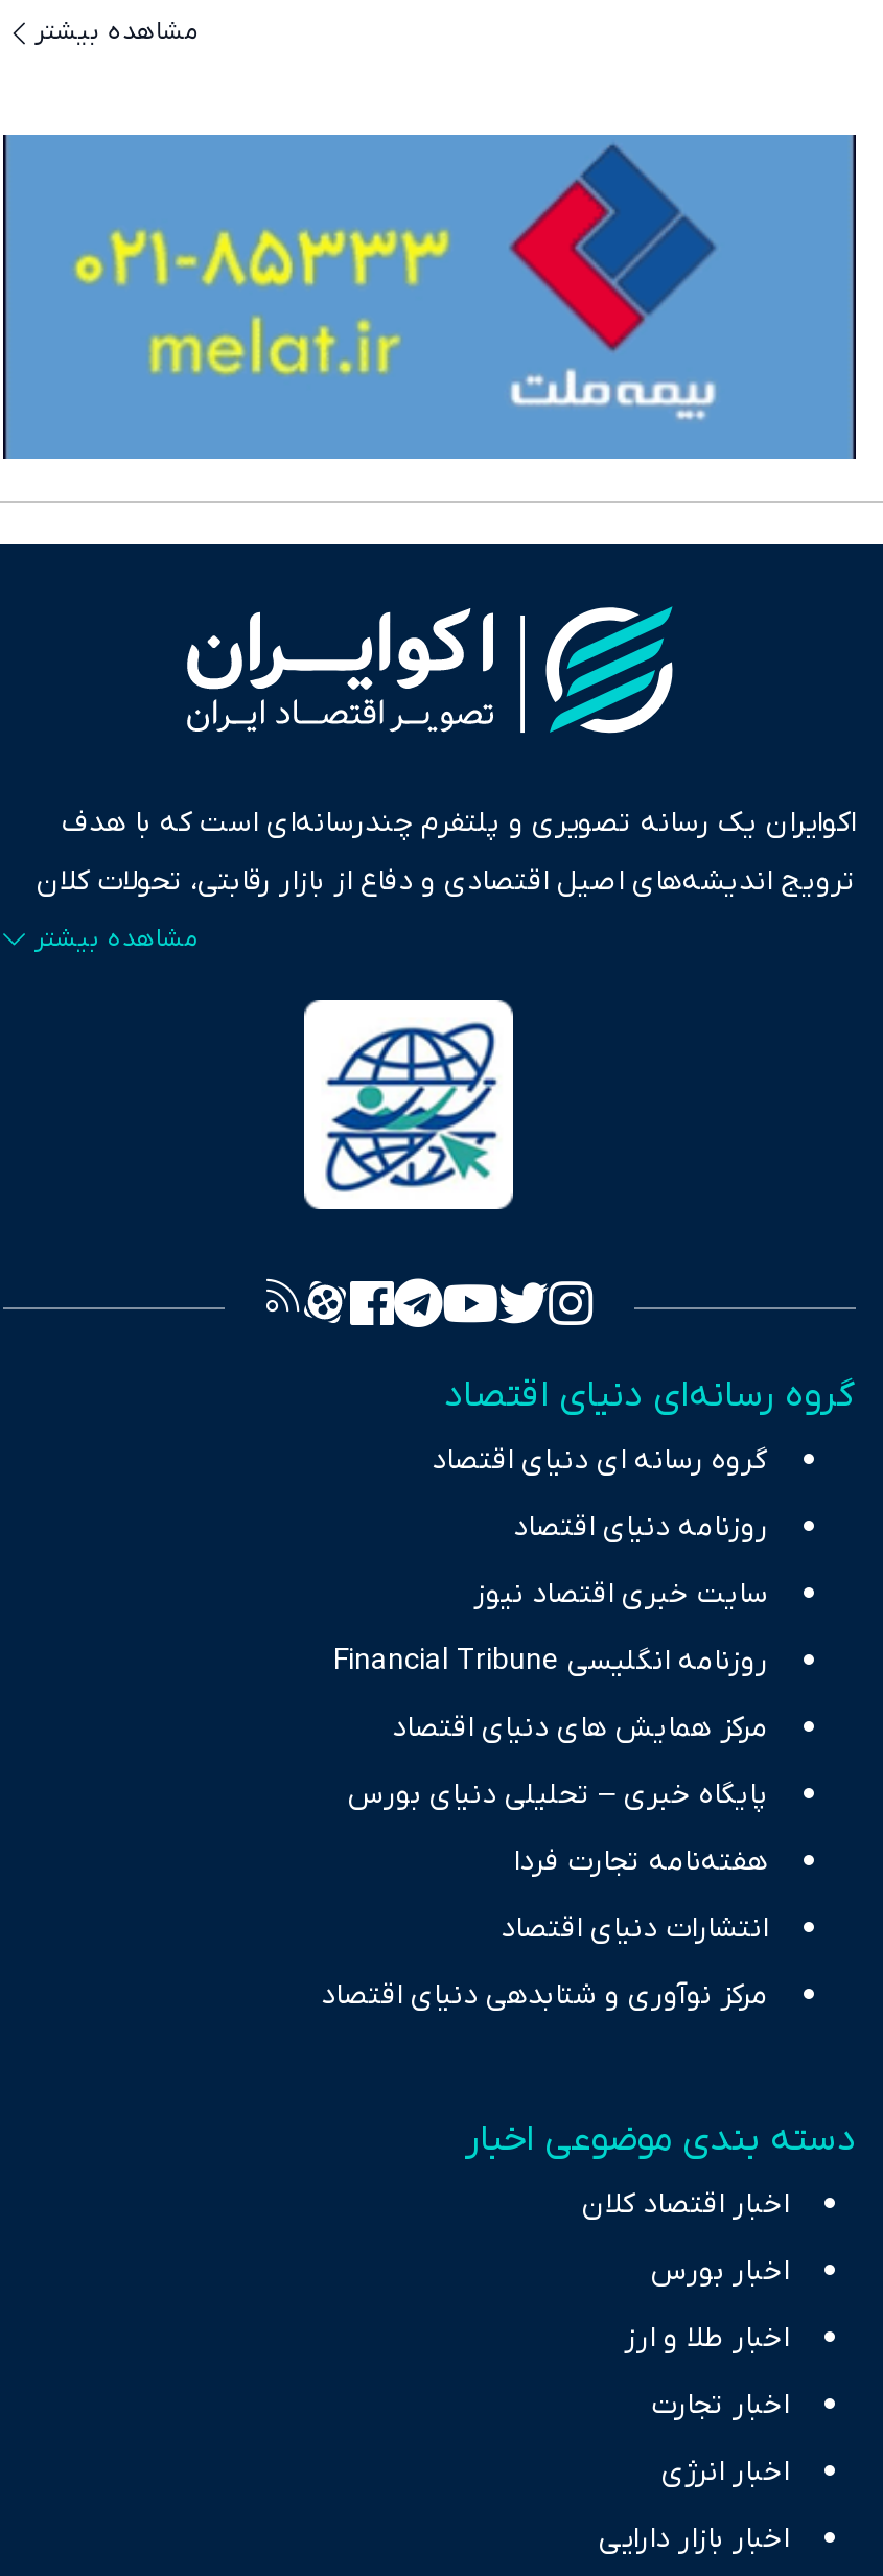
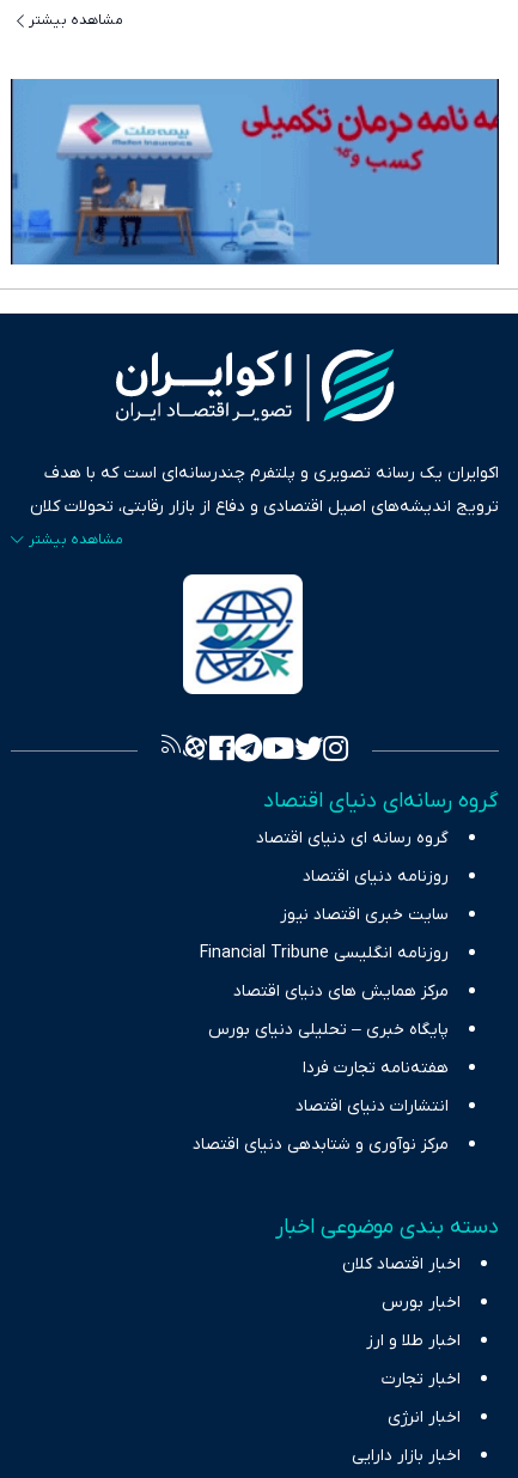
- [image]
+ [image]
